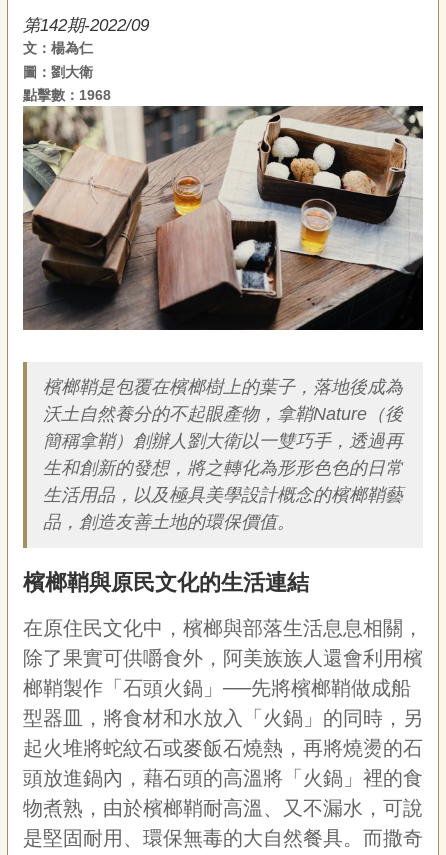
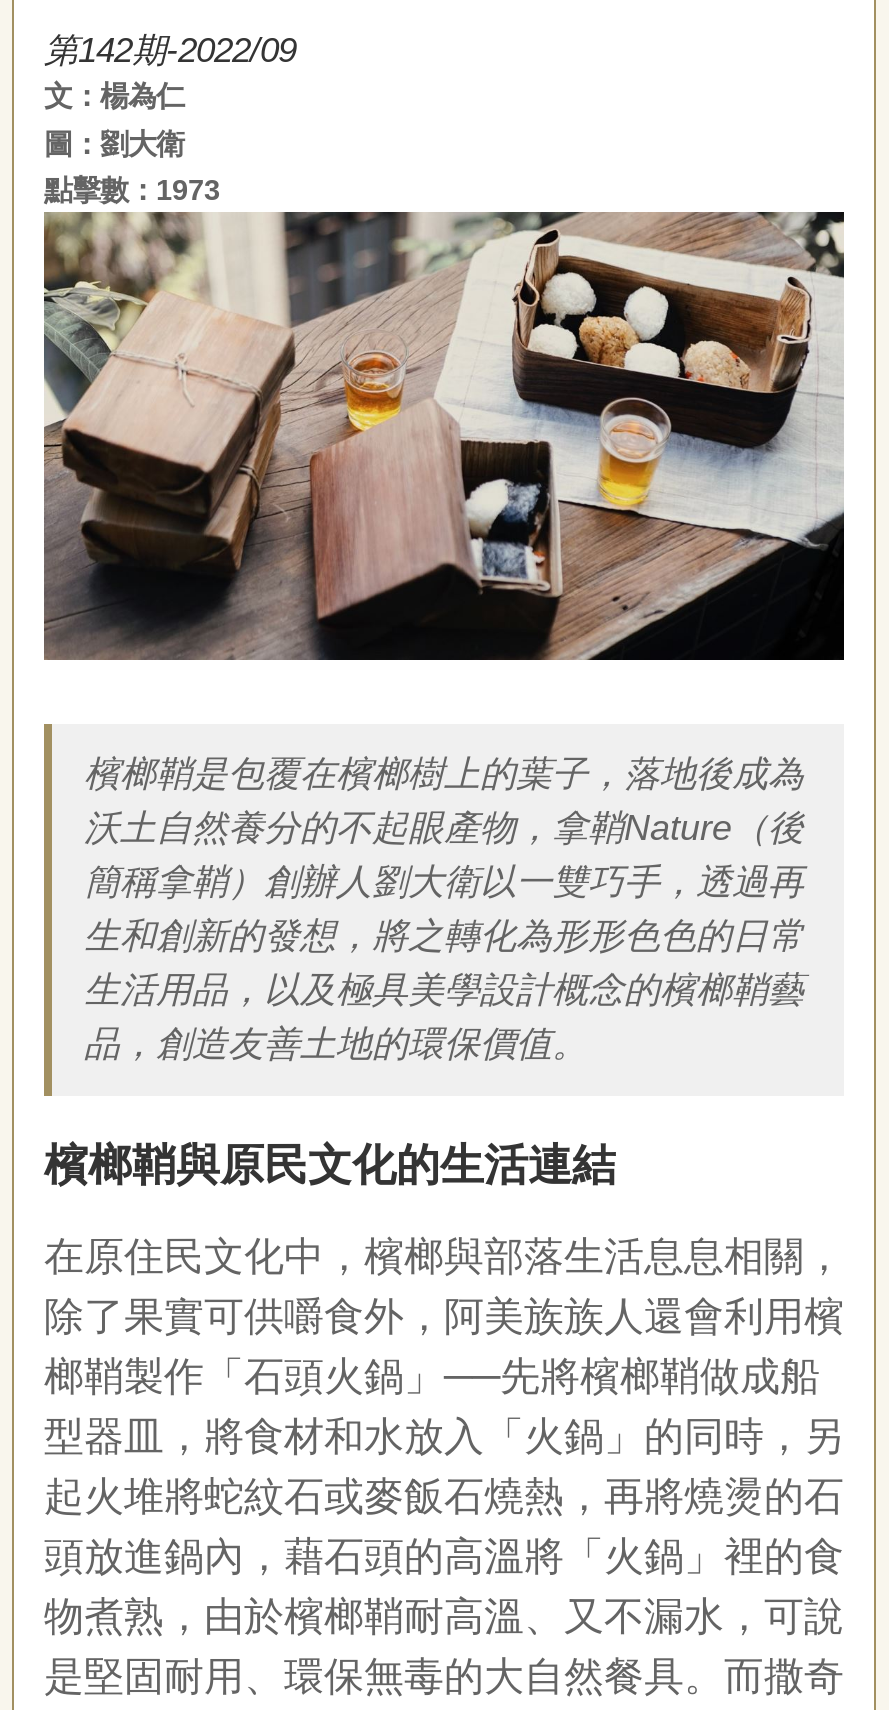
- 點擊數：1968
+ 點擊數：1973
